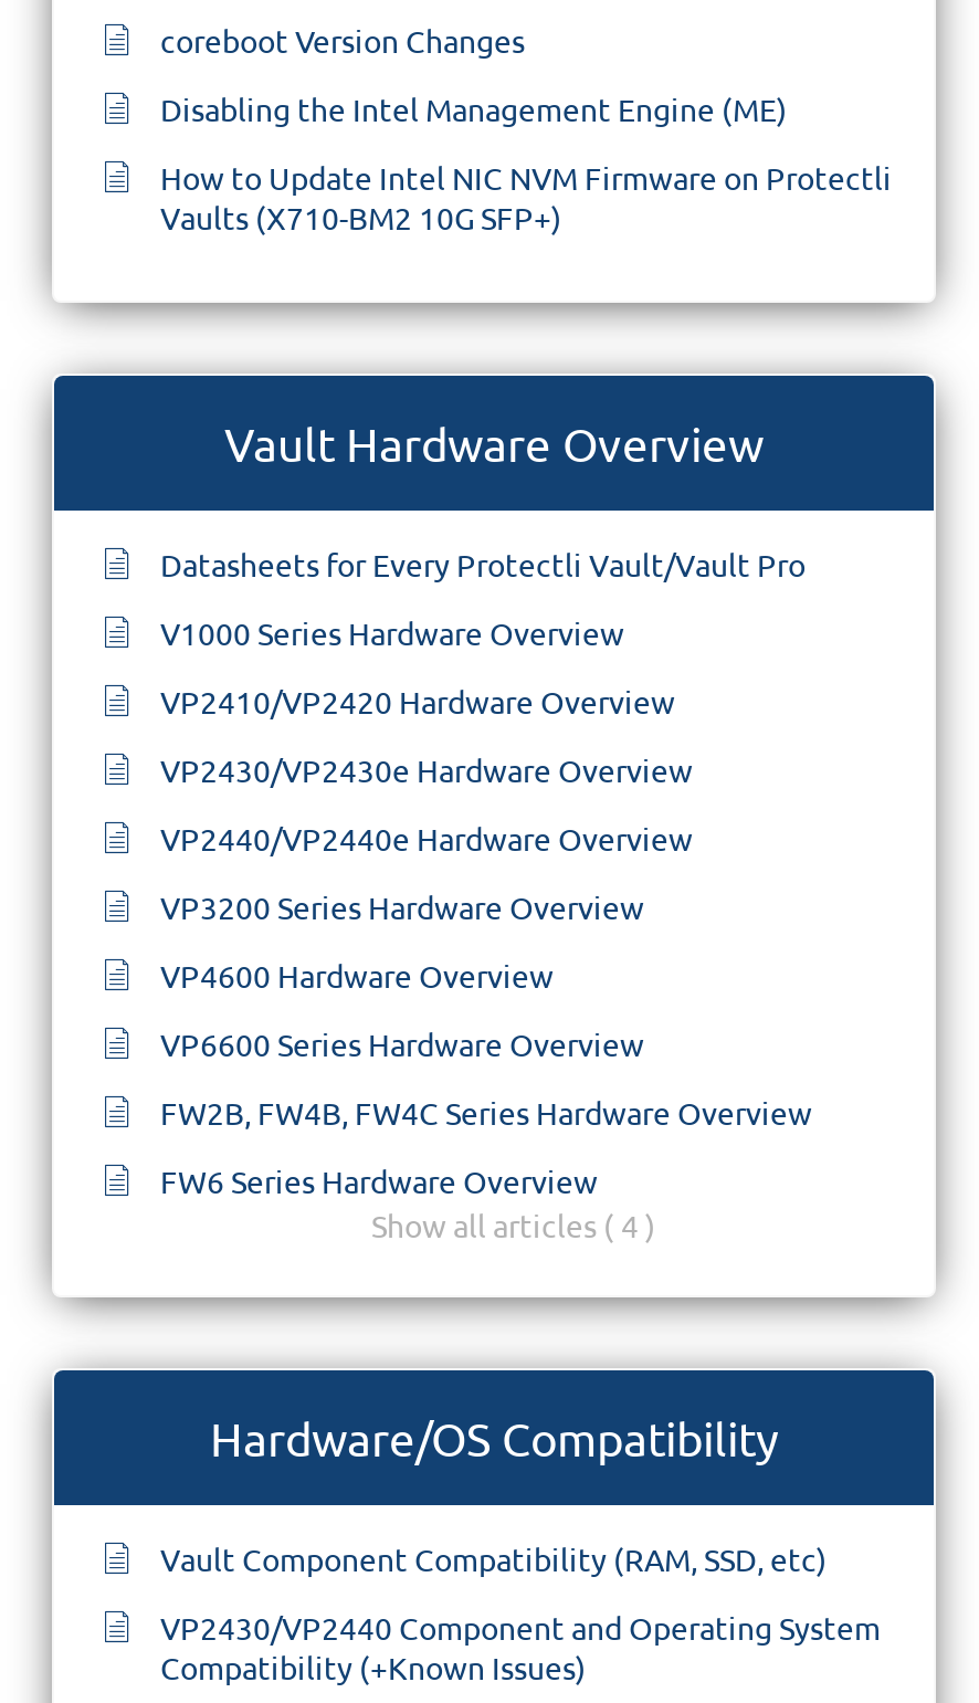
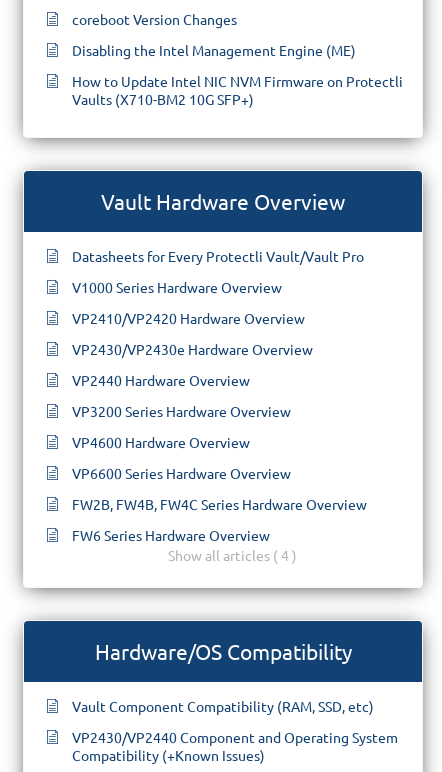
- VP2440/VP2440e Hardware Overview
+ VP2440 Hardware Overview
